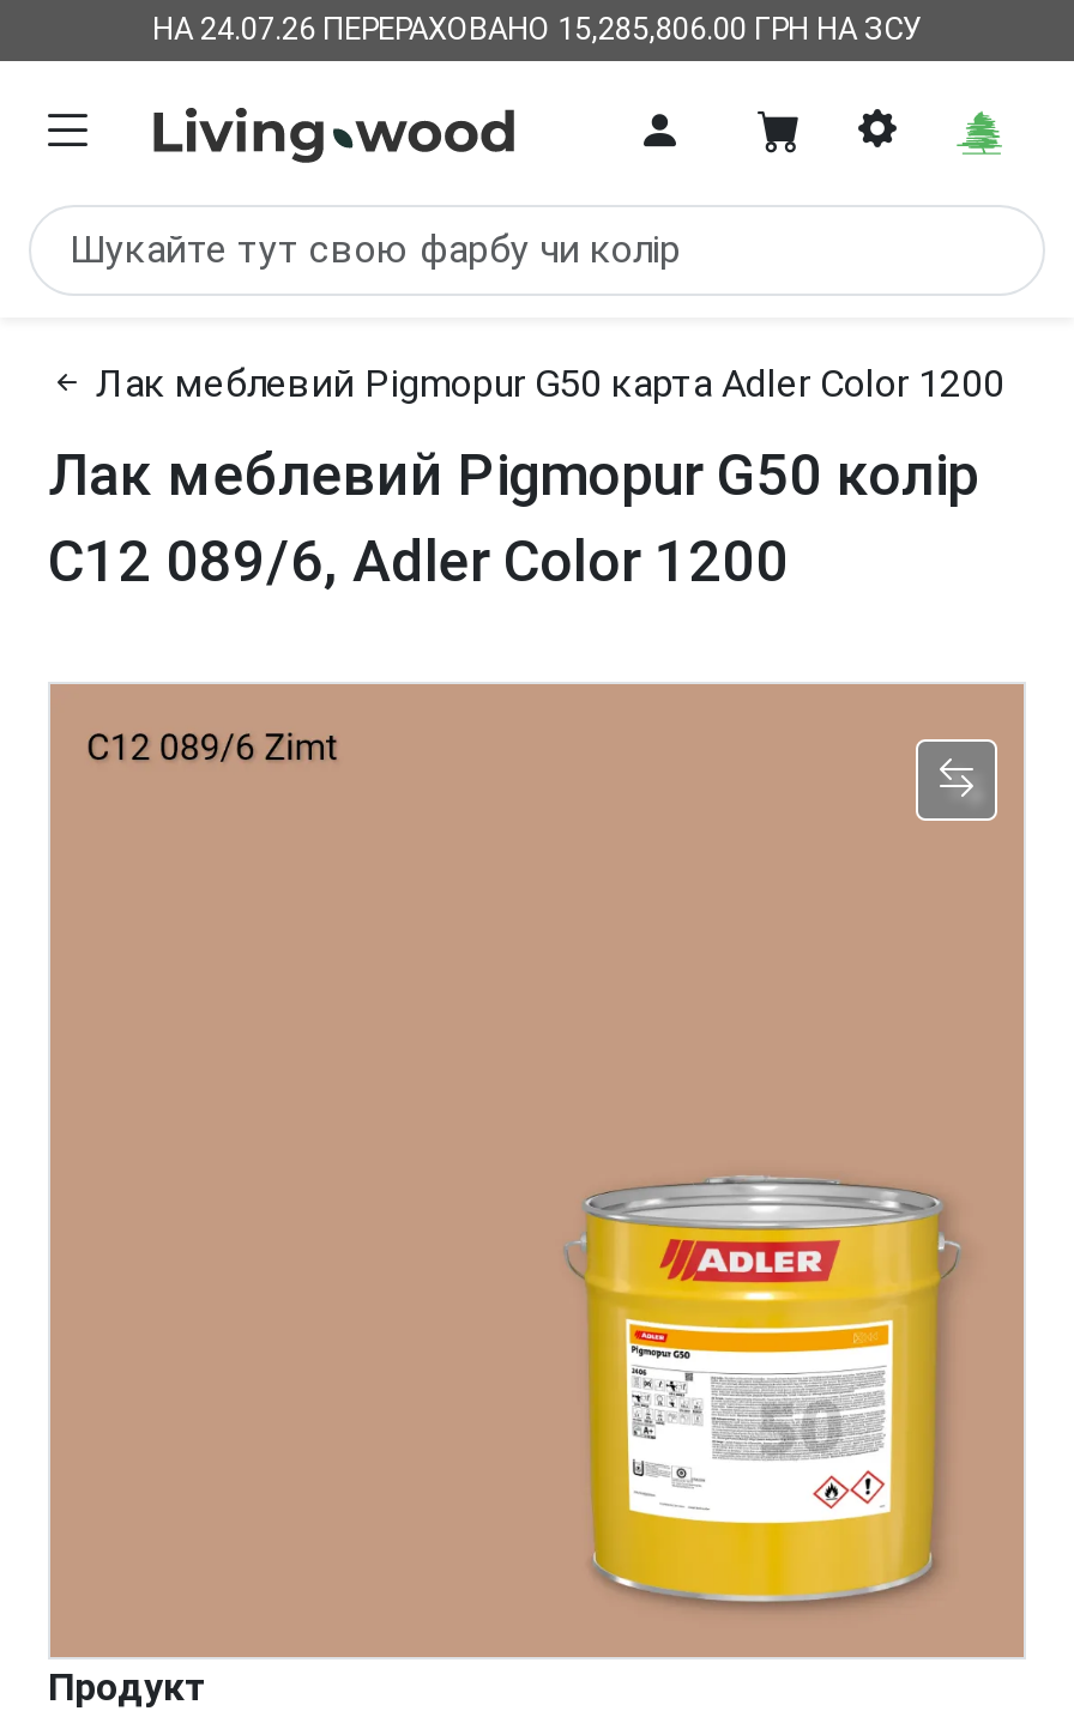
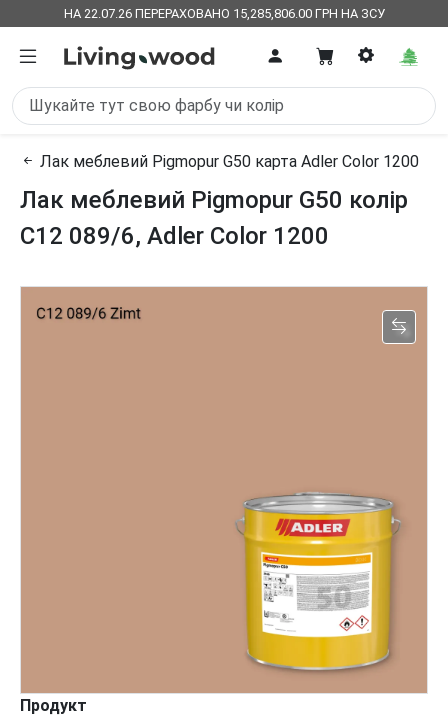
- НА 24.07.26 ПЕРЕРАХОВАНО 15,285,806.00 ГРН НА ЗСУ
+ НА 22.07.26 ПЕРЕРАХОВАНО 15,285,806.00 ГРН НА ЗСУ
